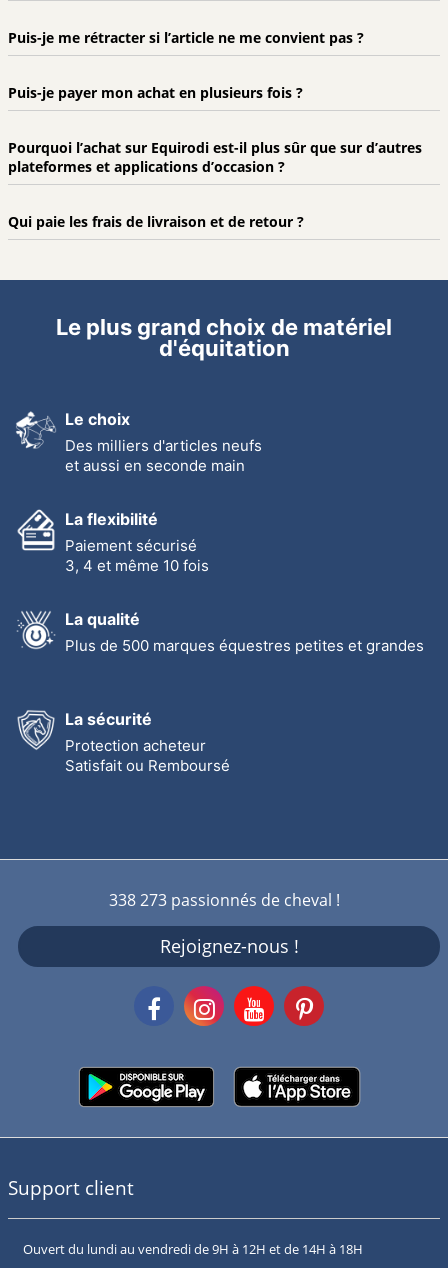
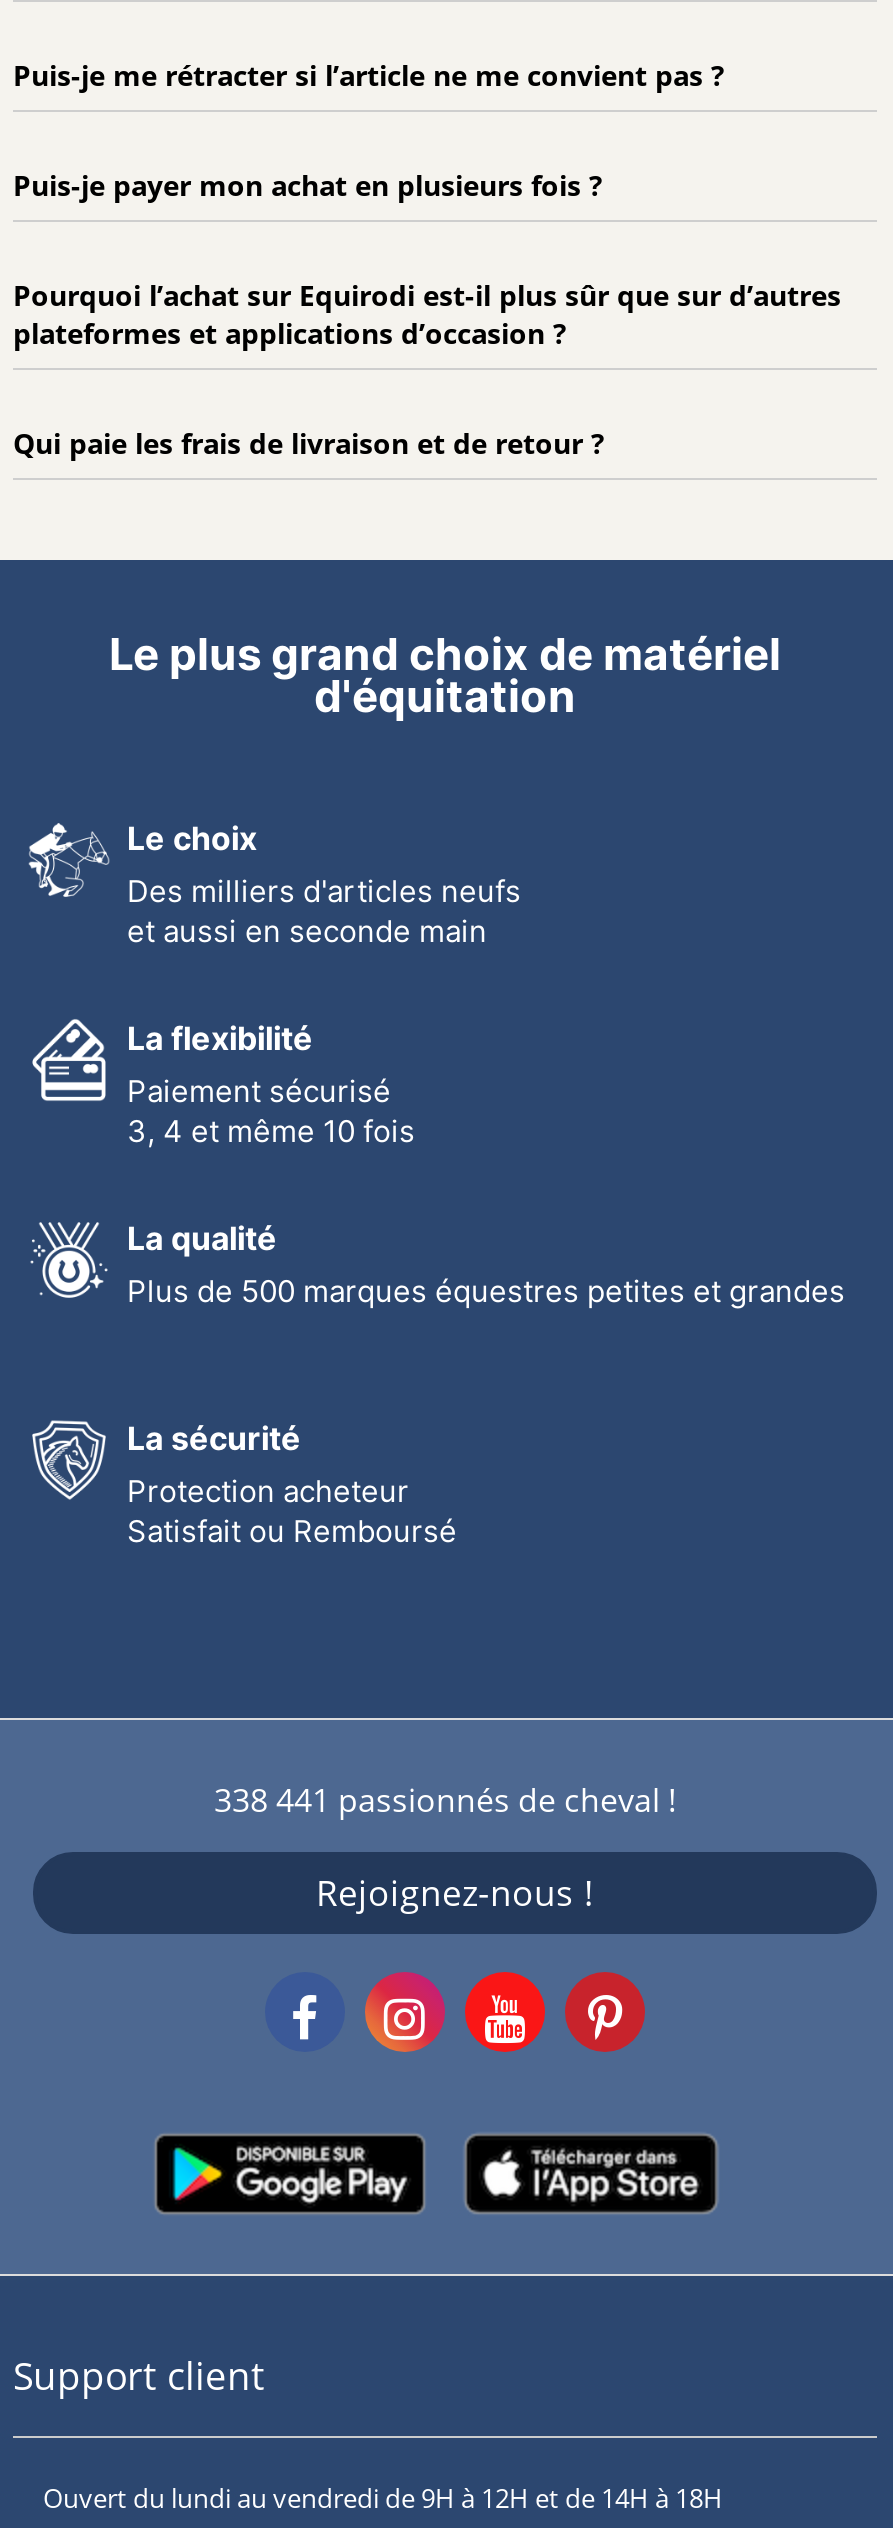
- 338 273 passionnés de cheval !
+ 338 441 passionnés de cheval !
